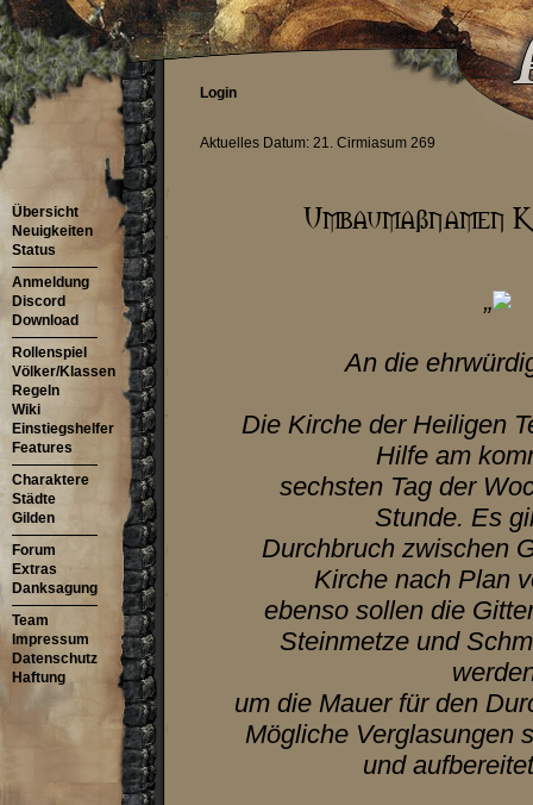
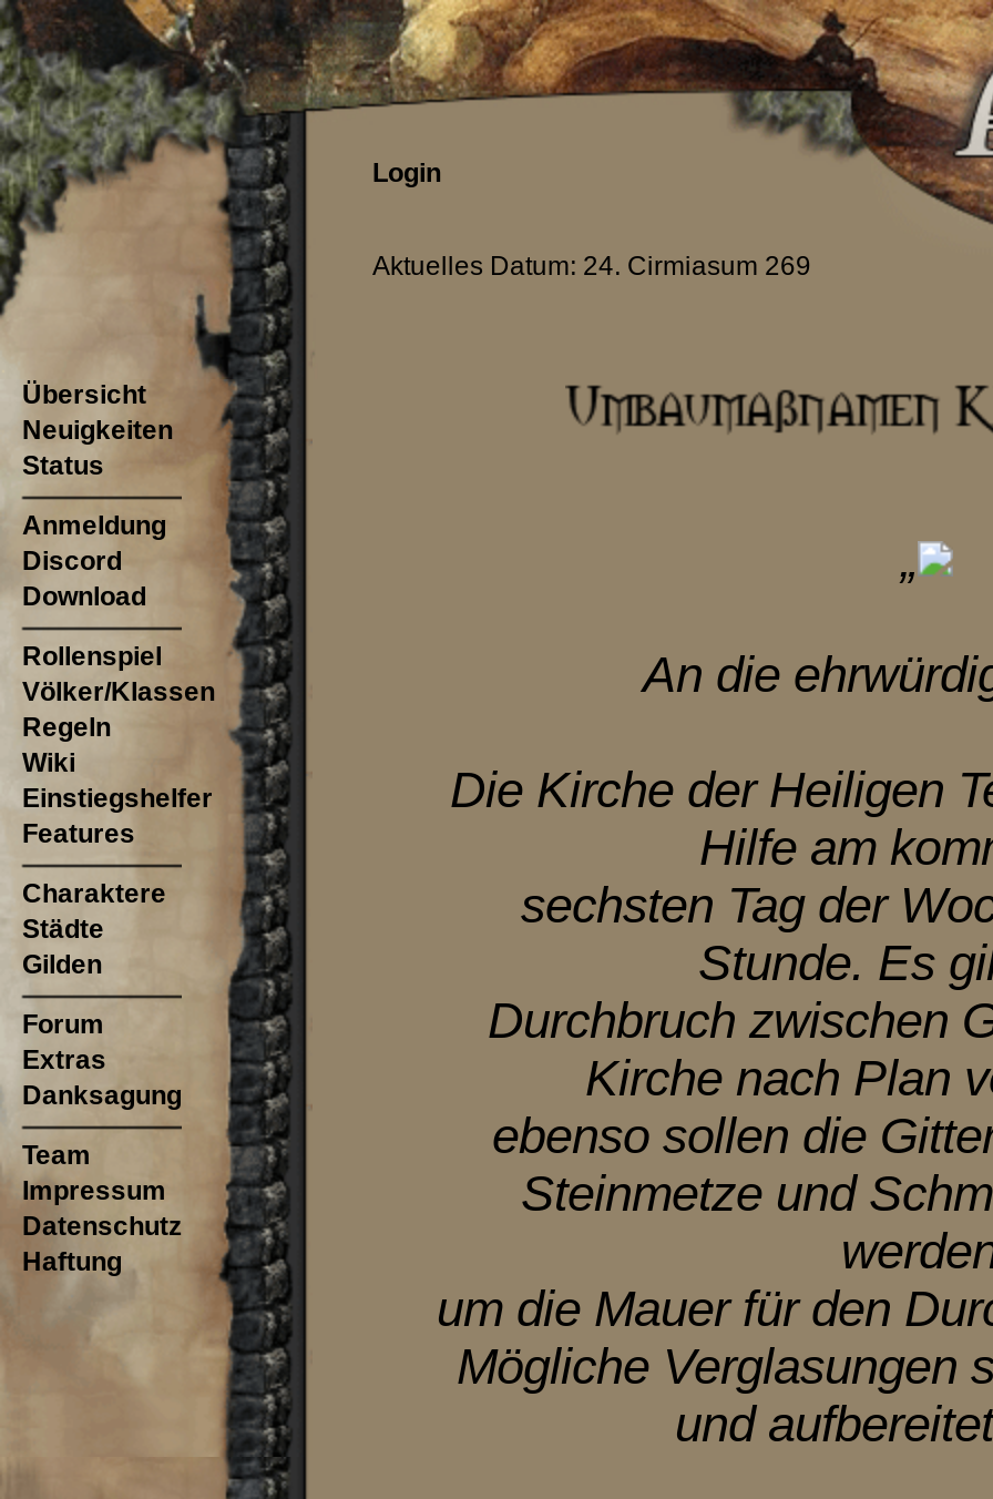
- Aktuelles Datum: 21. Cirmiasum 269
+ Aktuelles Datum: 24. Cirmiasum 269
